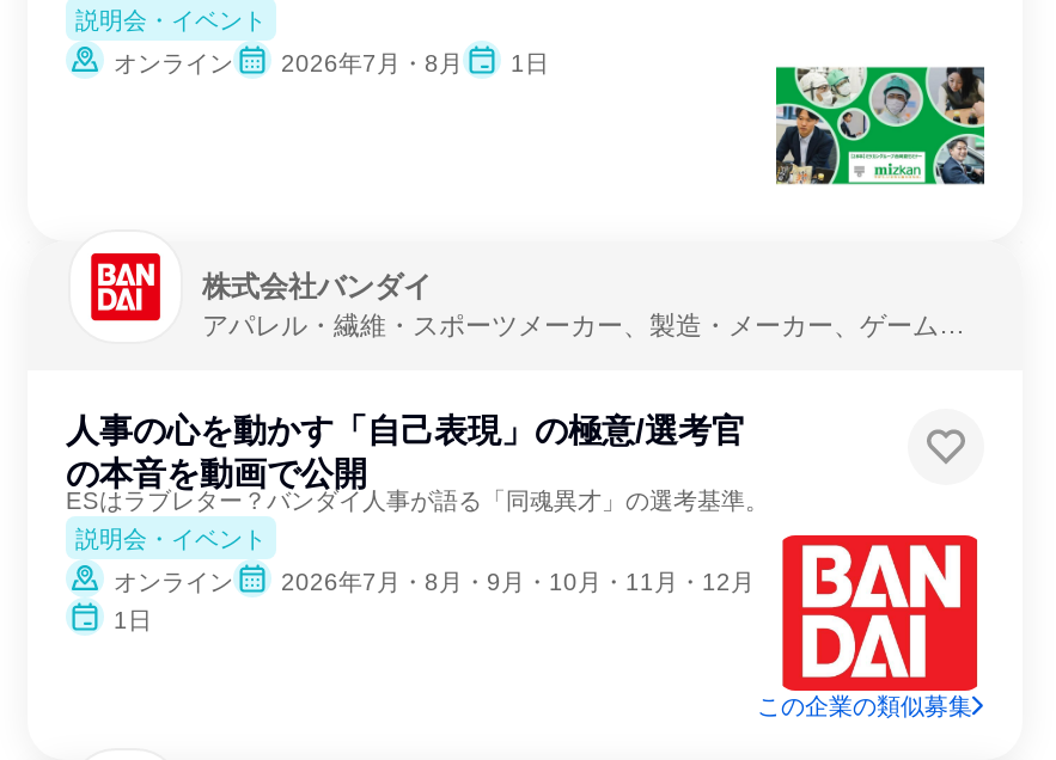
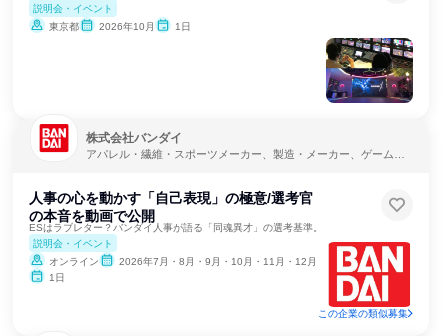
- オンライン
- 2026年7月・8月
+ 東京都
+ 2026年10月

- [image]
+ [image]
